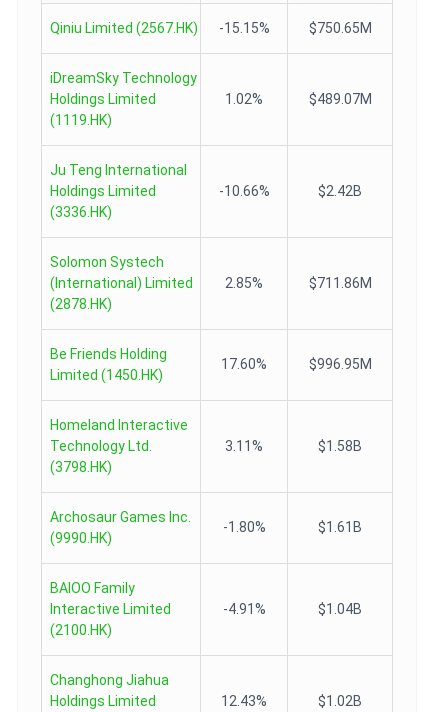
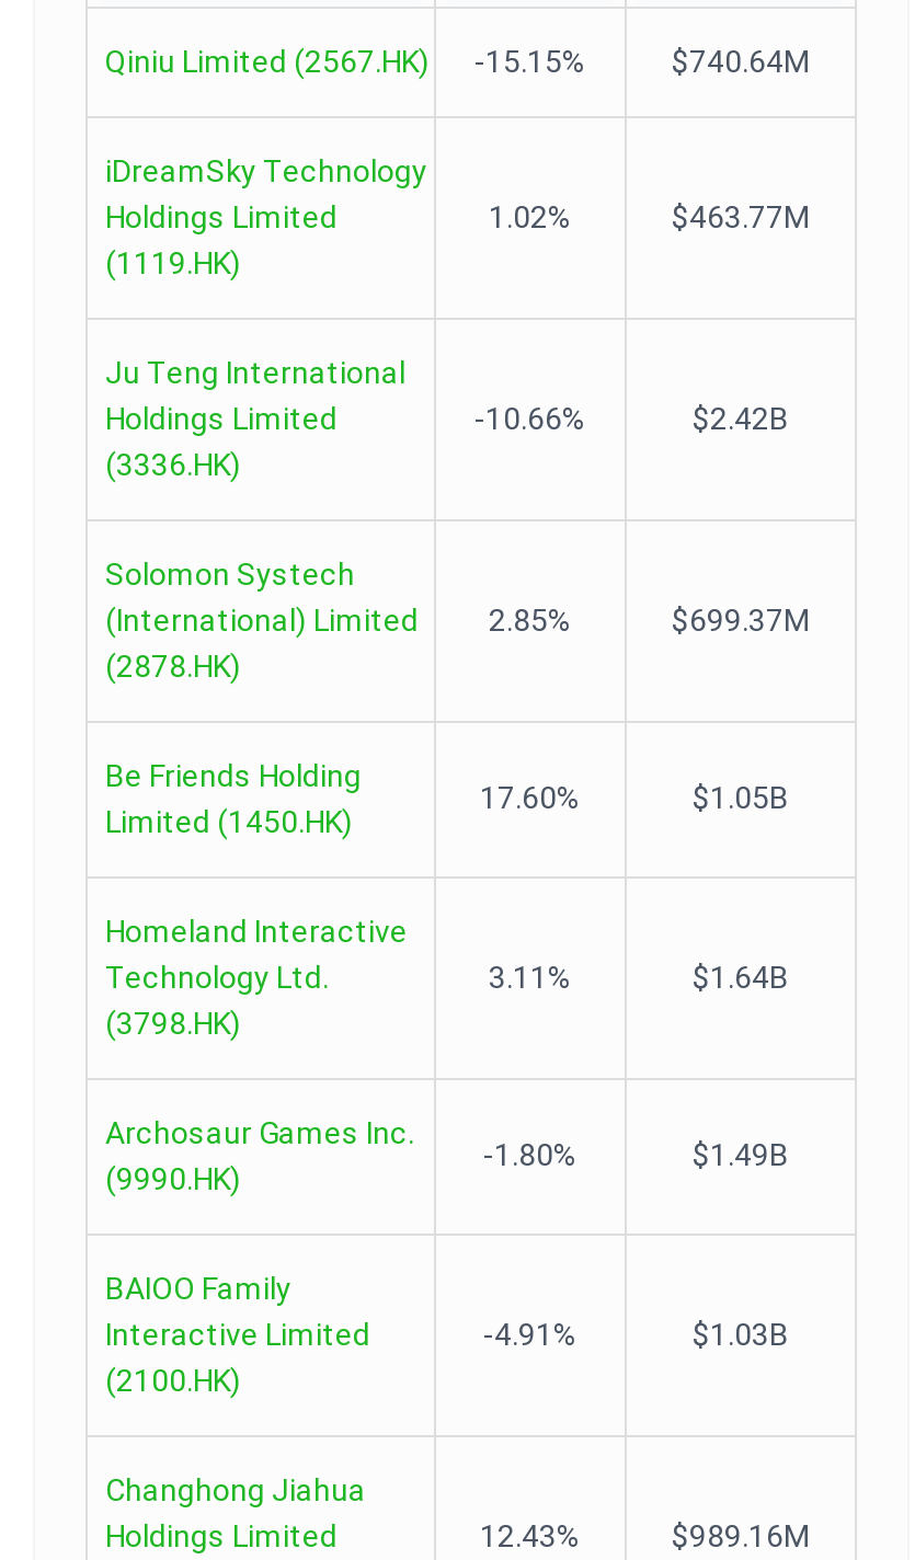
- $750.65M
+ $740.64M

- $489.07M
+ $463.77M

- $711.86M
+ $699.37M

- $996.95M
+ $1.05B

- $1.58B
+ $1.64B

- $1.61B
+ $1.49B

- $1.04B
+ $1.03B

- $1.02B
+ $989.16M
